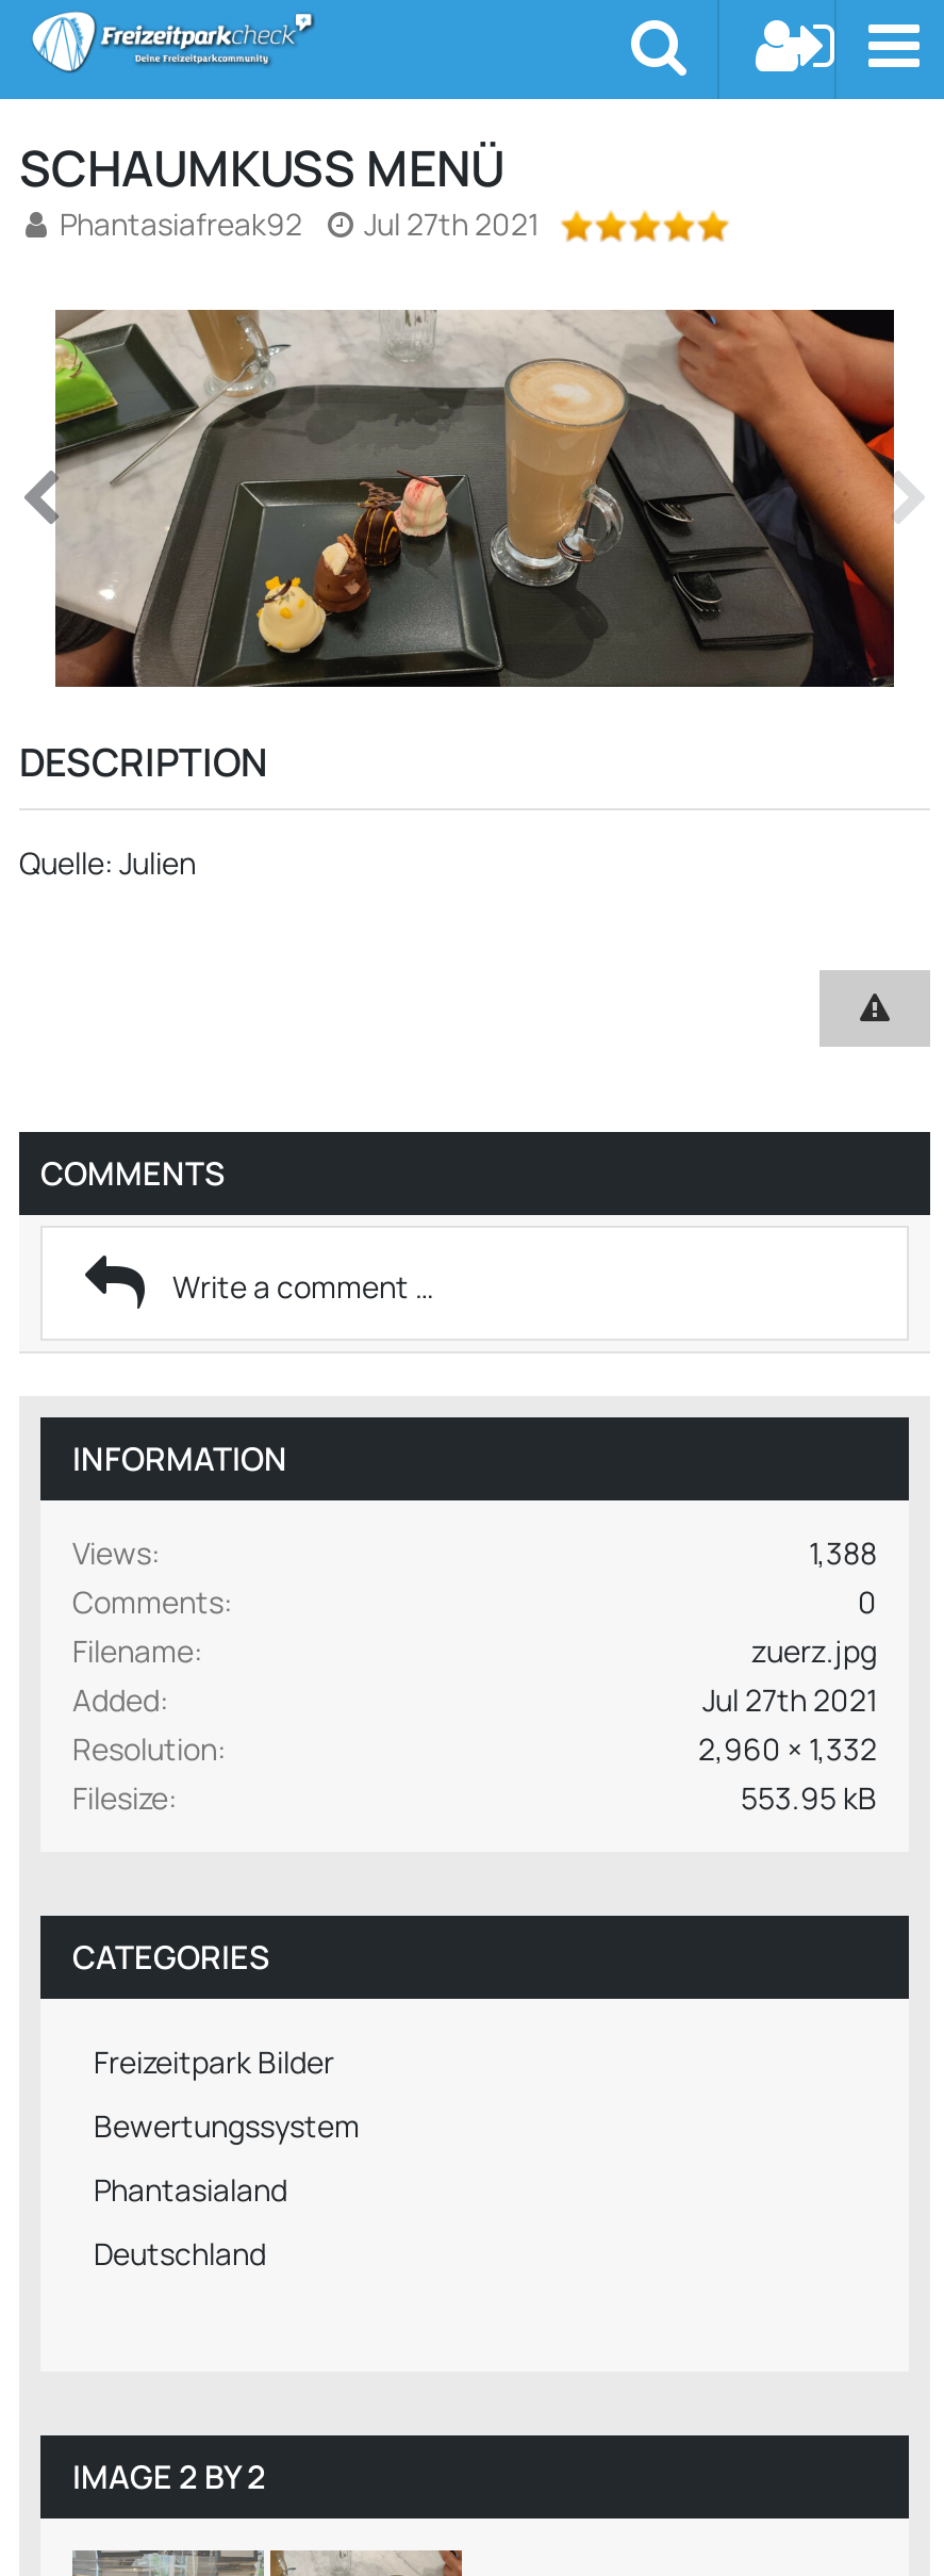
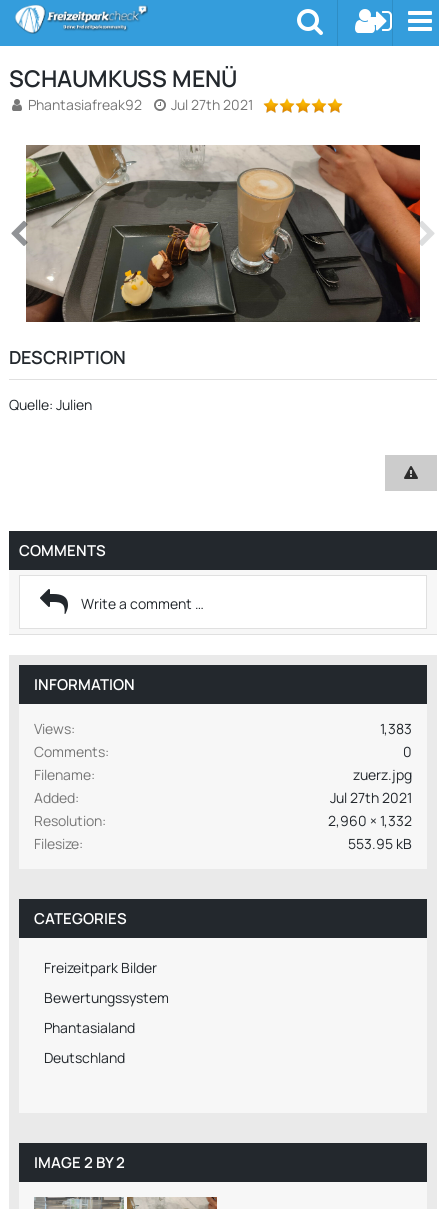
- 1,388
+ 1,383
